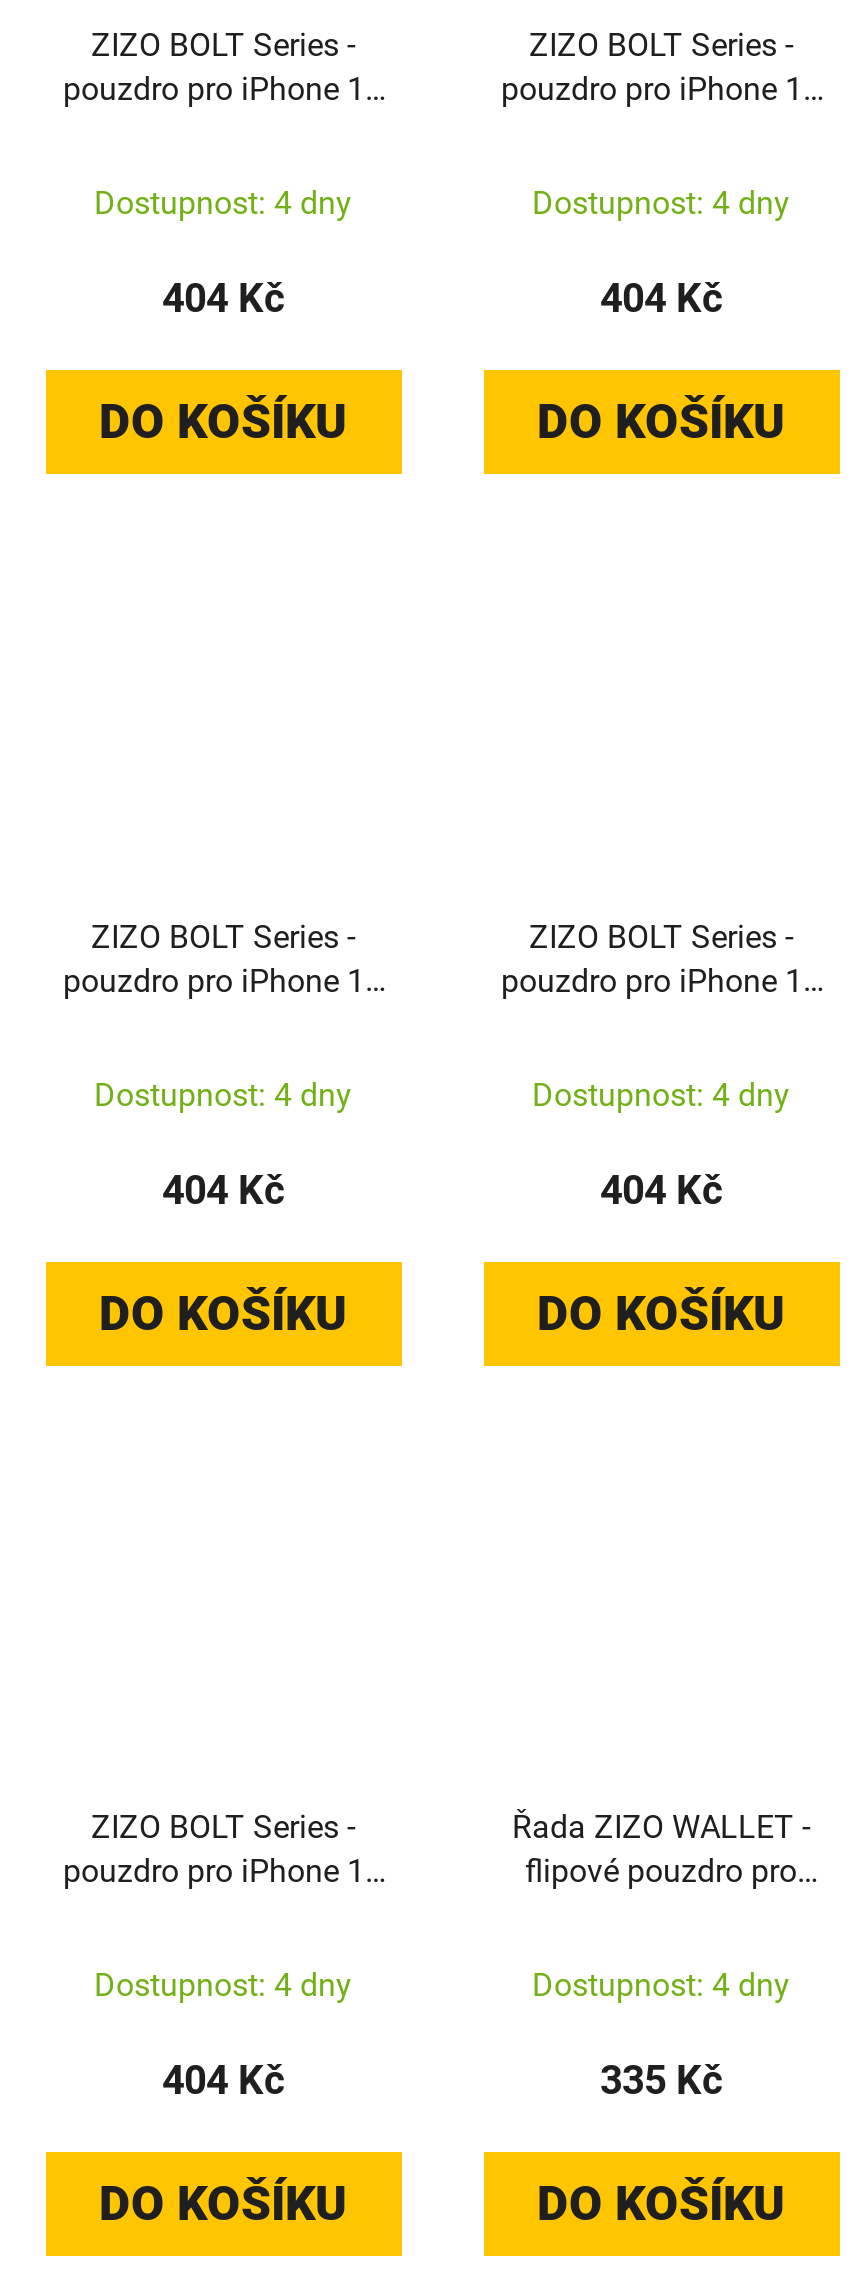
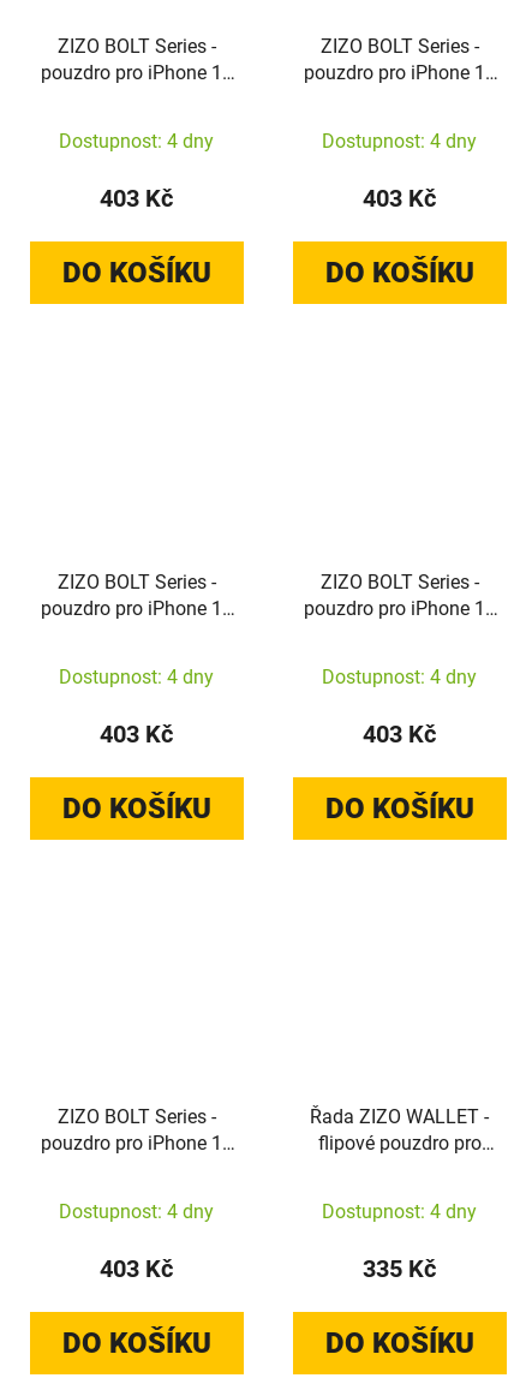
- 404 Kč
+ 403 Kč

- 404 Kč
+ 403 Kč

- 404 Kč
+ 403 Kč

- 404 Kč
+ 403 Kč

- 404 Kč
+ 403 Kč
